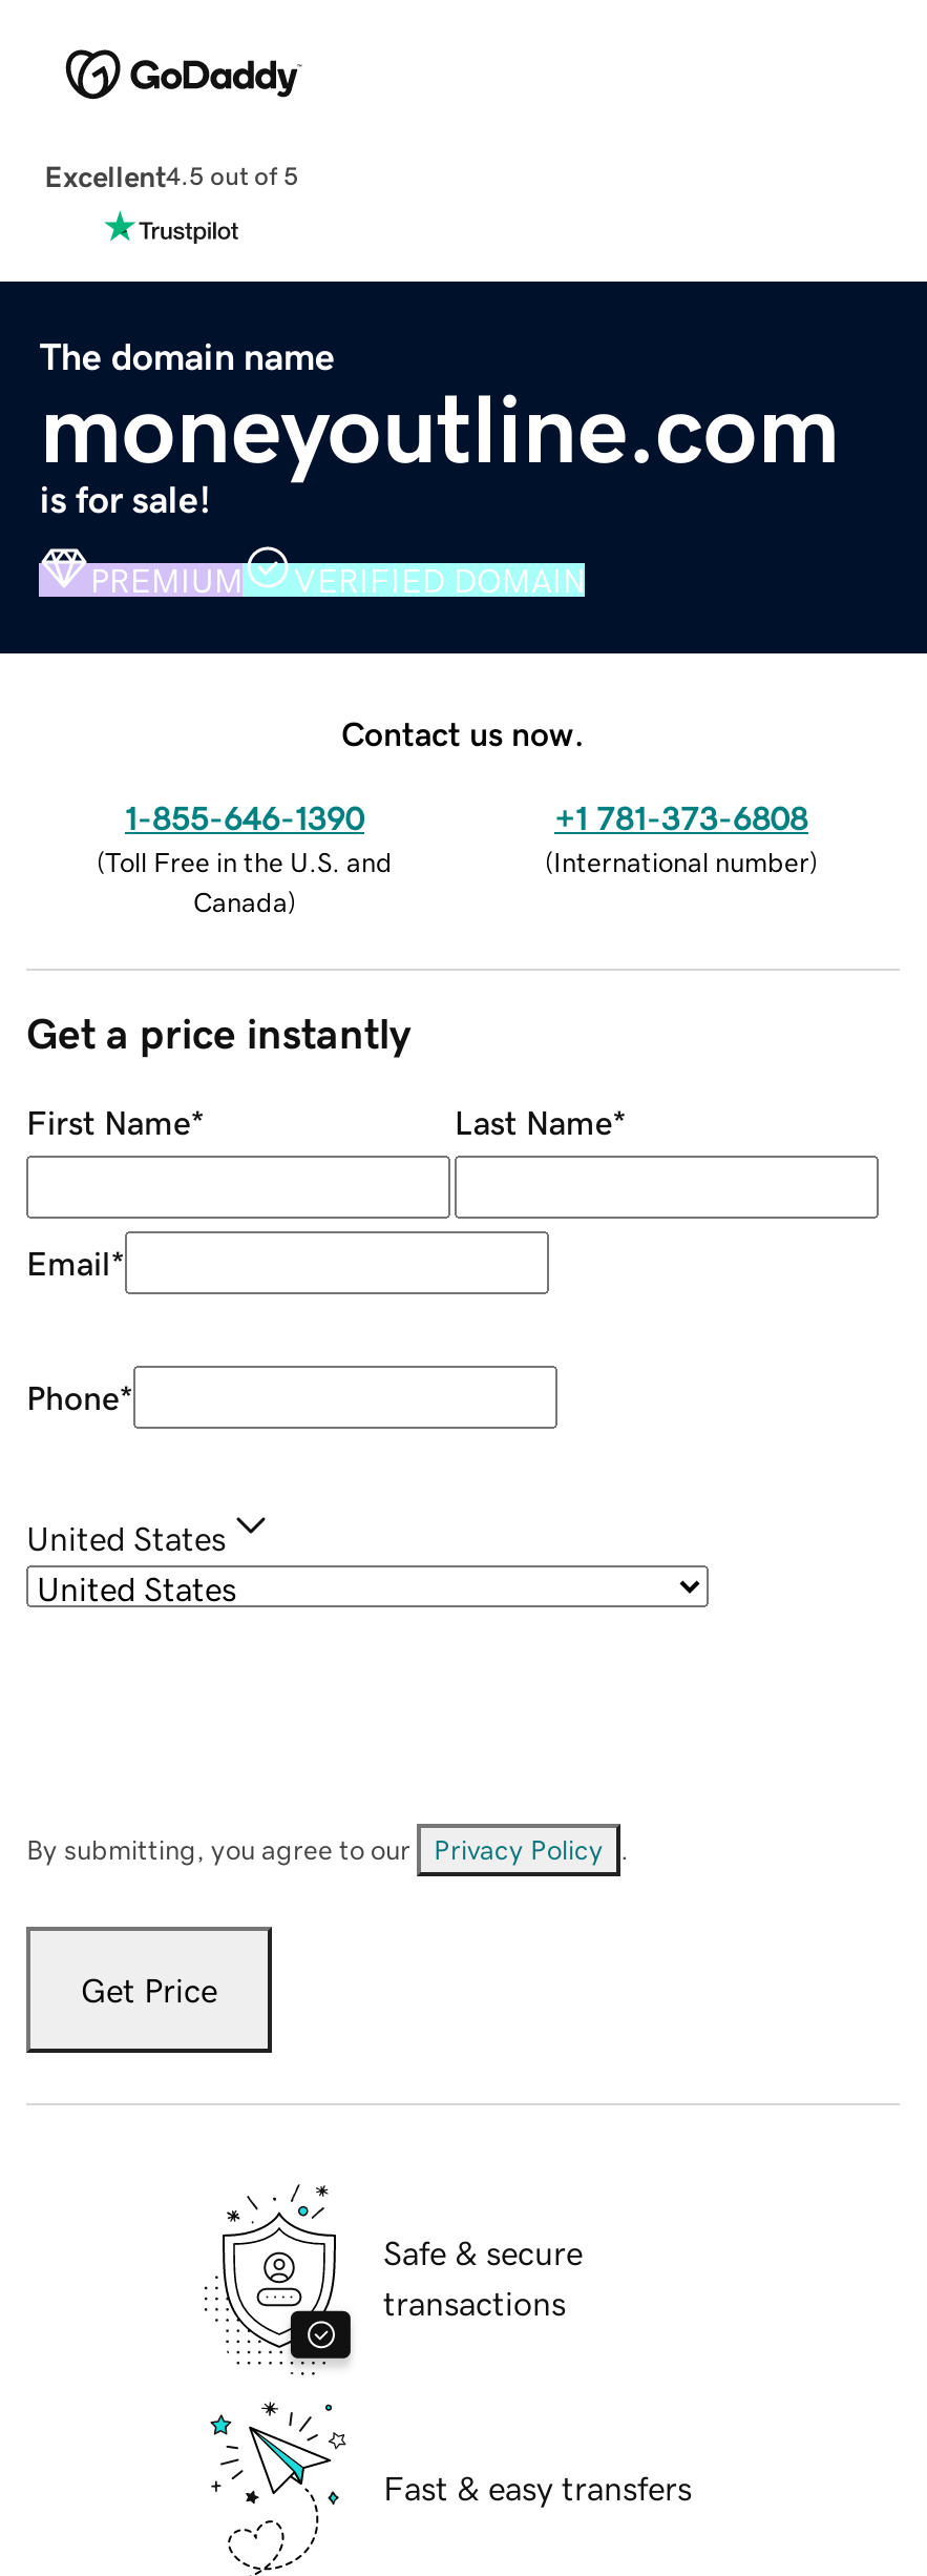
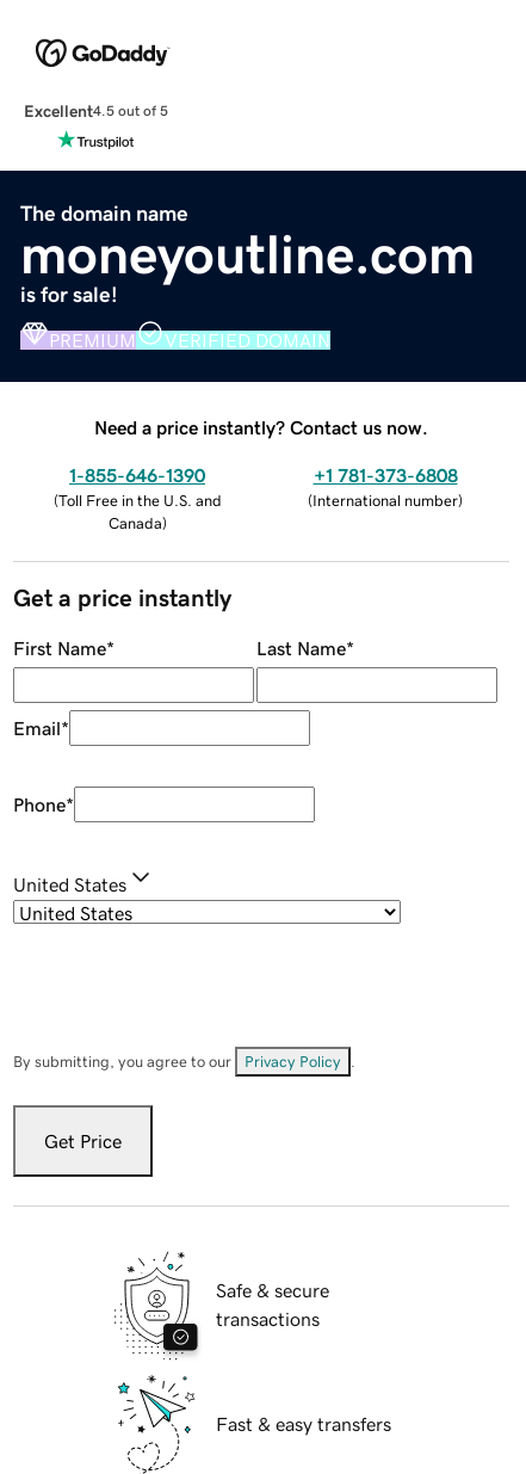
- Contact us now.
+ Need a price instantly? Contact us now.
